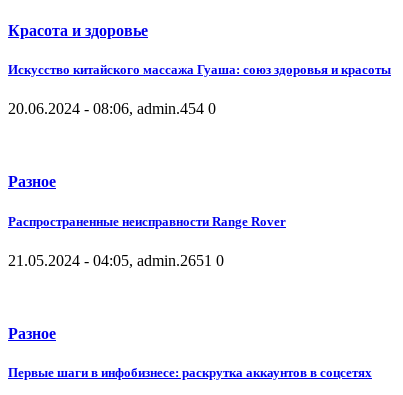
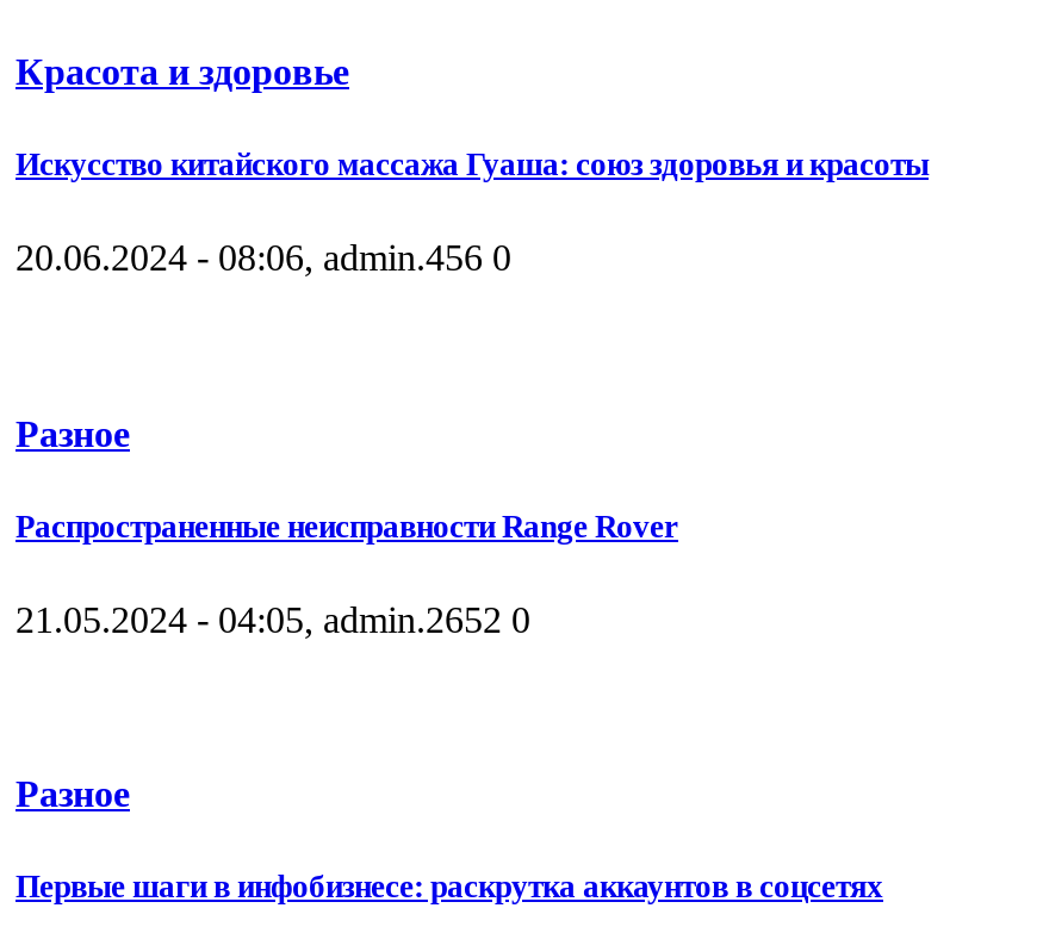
- 20.06.2024 - 08:06, admin.454 0
+ 20.06.2024 - 08:06, admin.456 0

- 21.05.2024 - 04:05, admin.2651 0
+ 21.05.2024 - 04:05, admin.2652 0
